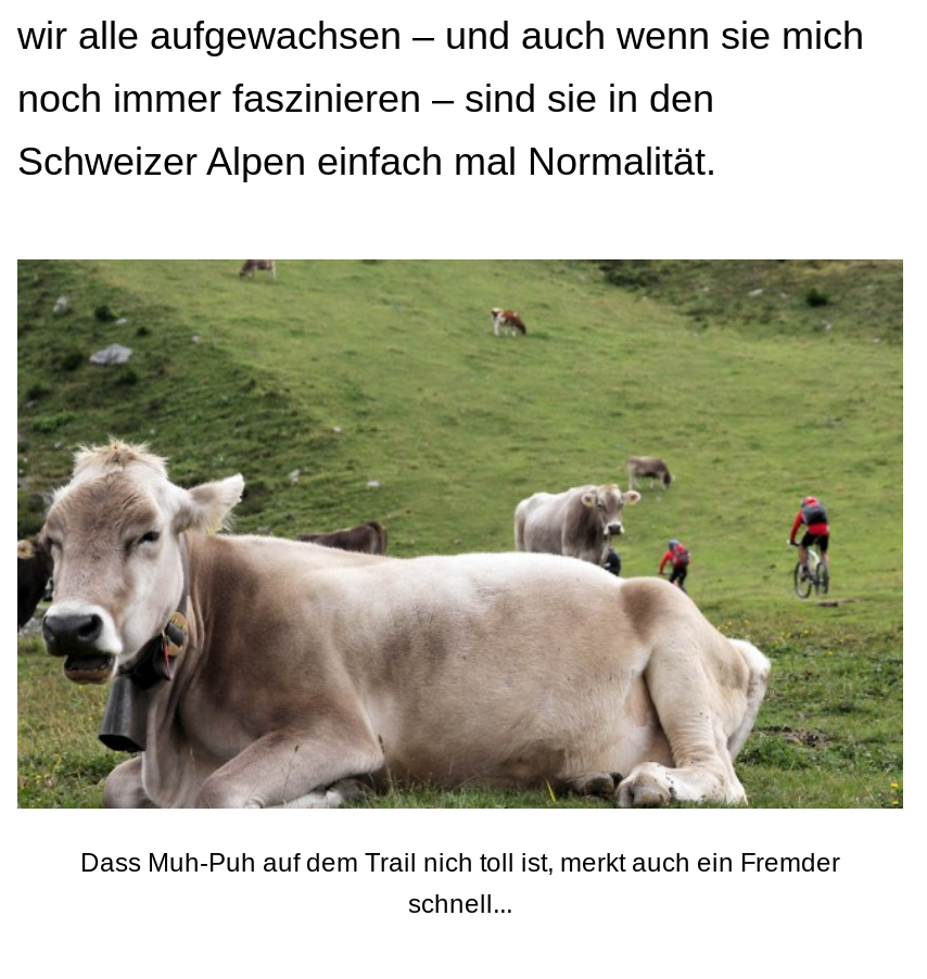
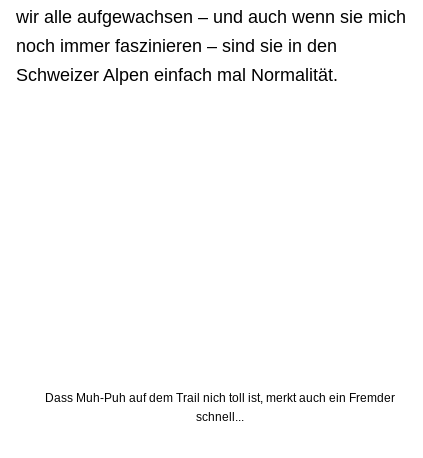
- [image]
